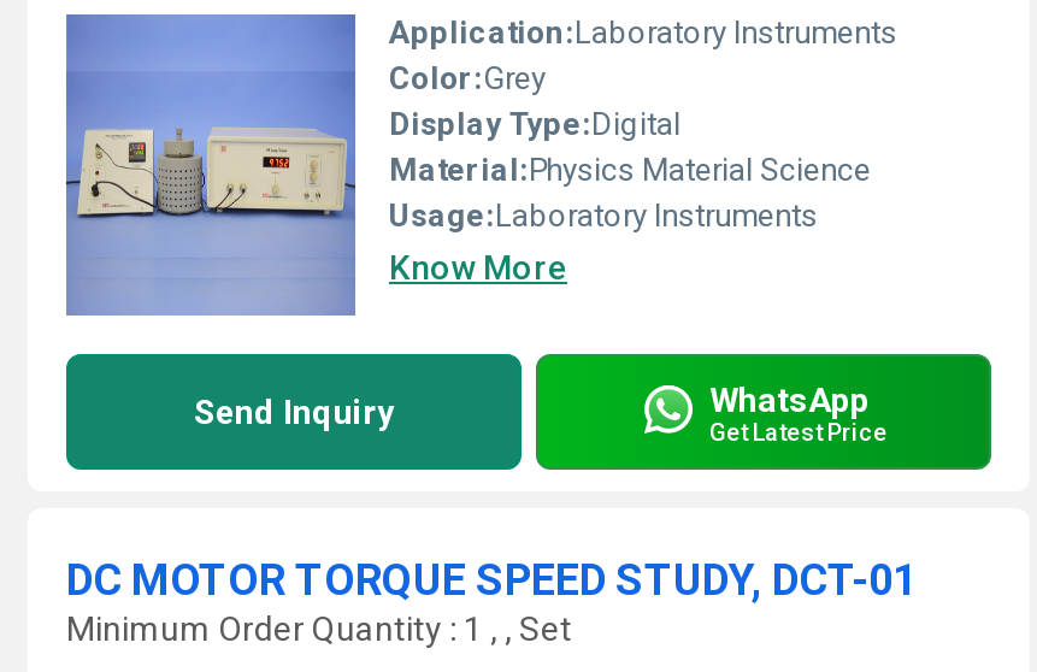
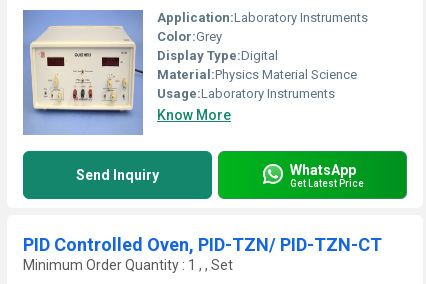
- [image]
+ [image]

- DC MOTOR TORQUE SPEED STUDY, DCT-01
+ PID Controlled Oven, PID-TZN/ PID-TZN-CT
